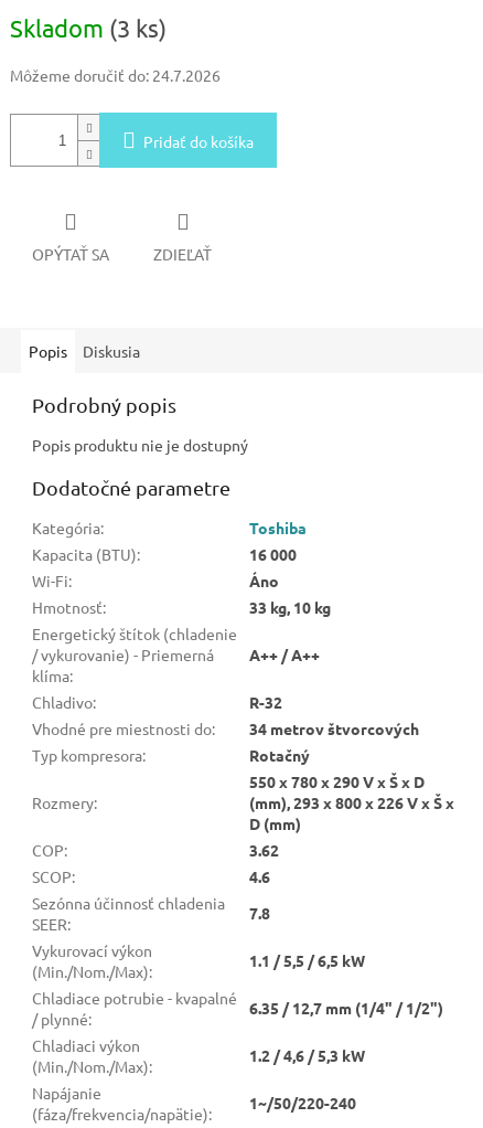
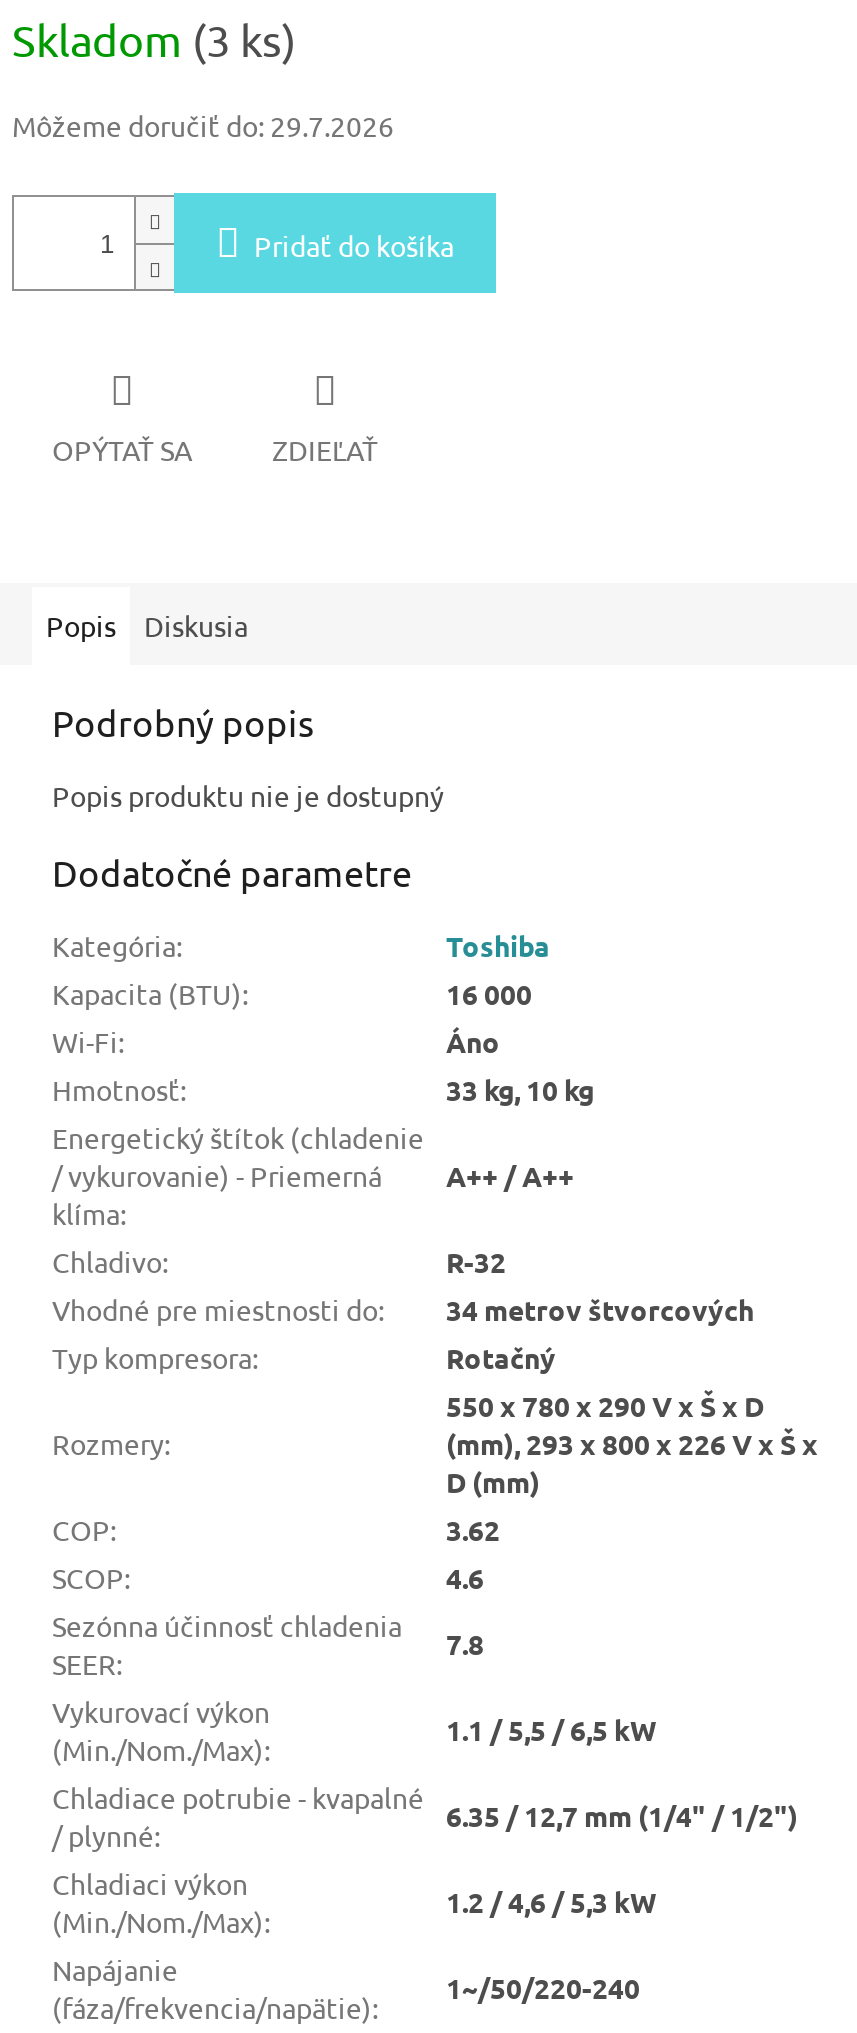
- Môžeme doručiť do: 24.7.2026
+ Môžeme doručiť do: 29.7.2026
